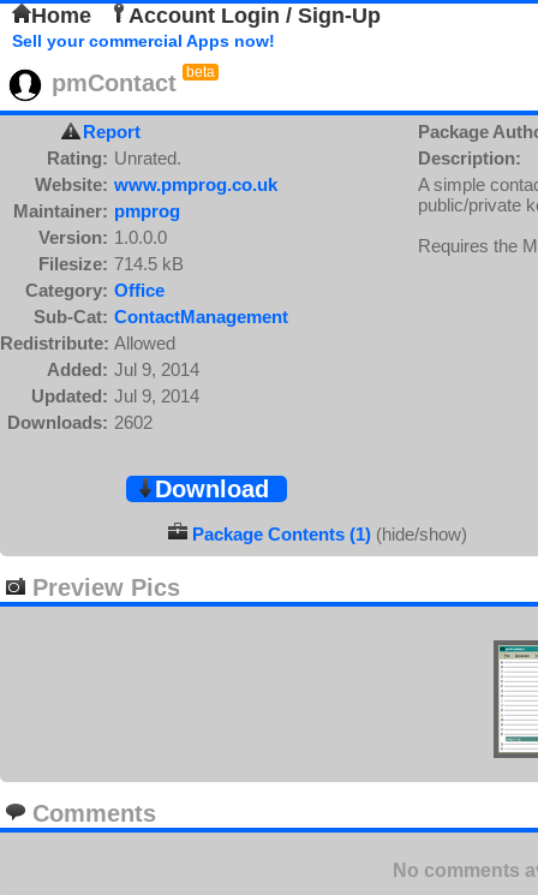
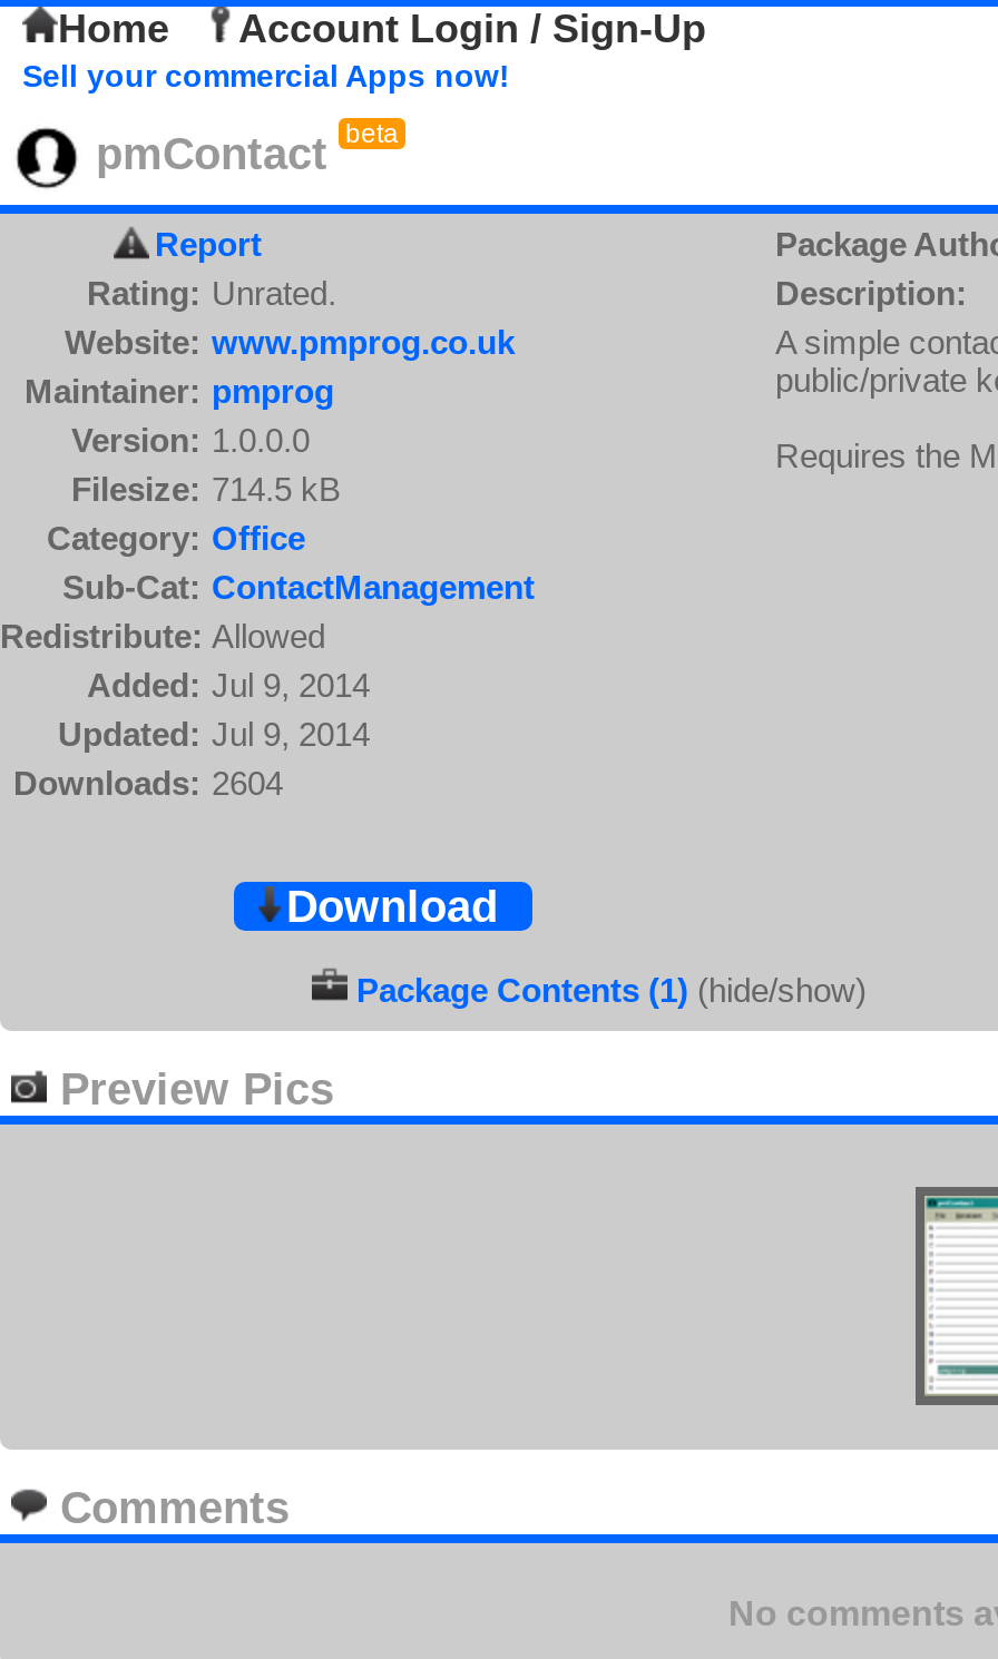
- Downloads: 2602
+ Downloads: 2604
